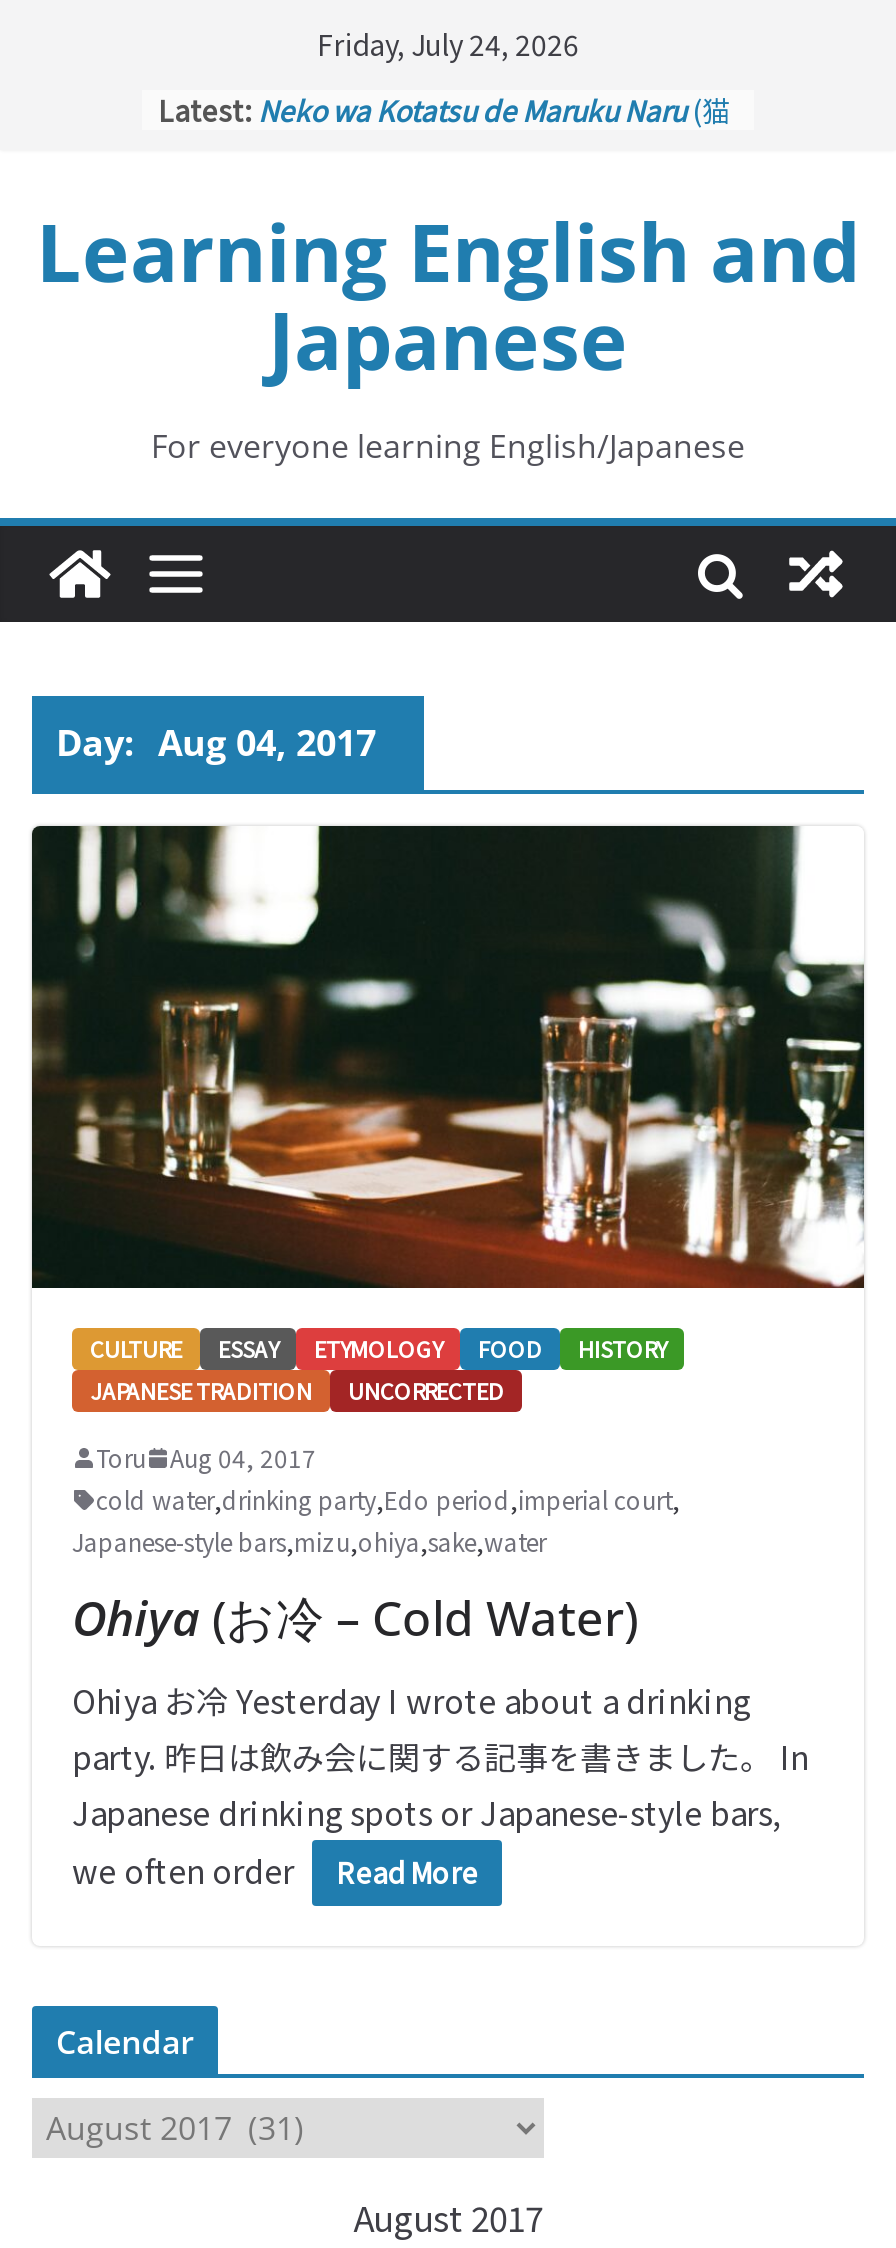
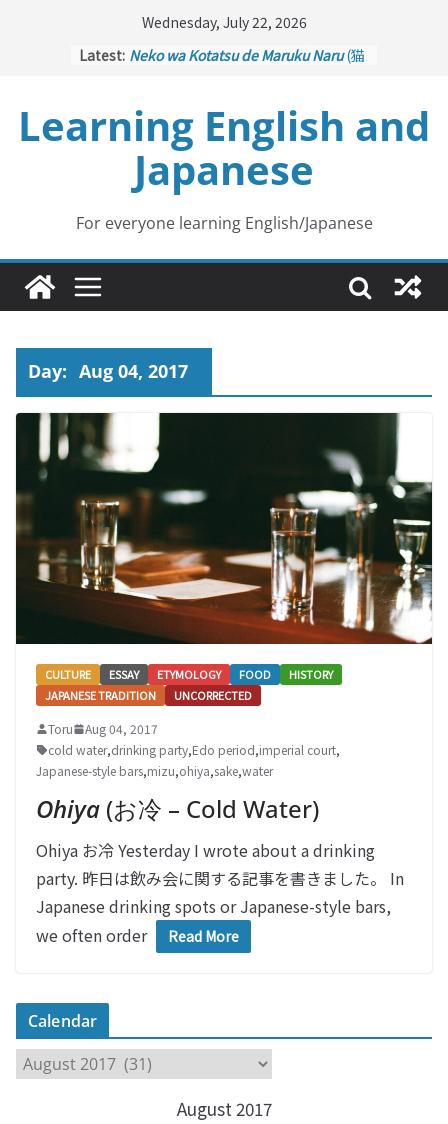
- Friday, July 24, 2026
+ Wednesday, July 22, 2026
